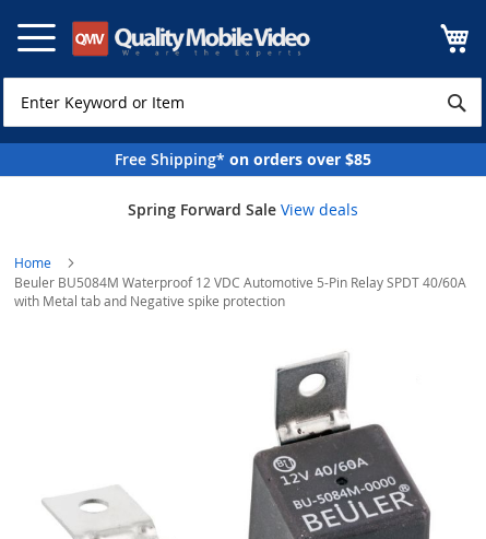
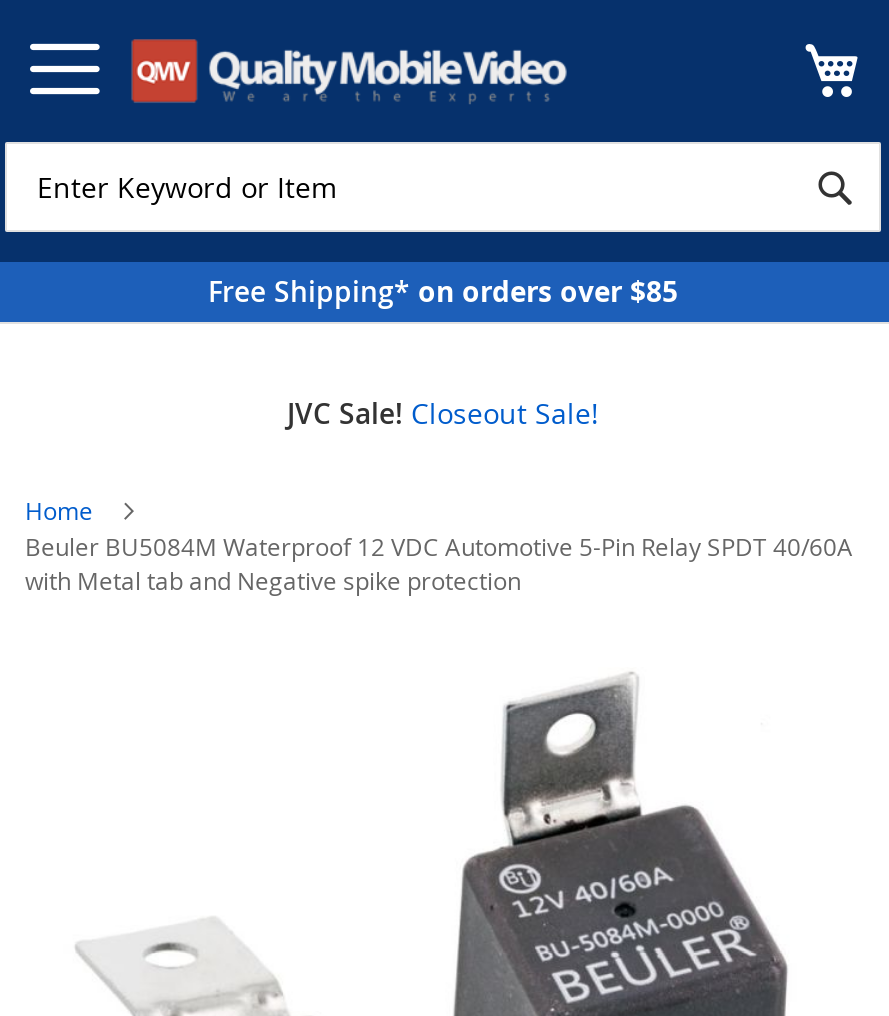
- Spring Forward Sale View deals
+ JVC Sale! Closeout Sale!
